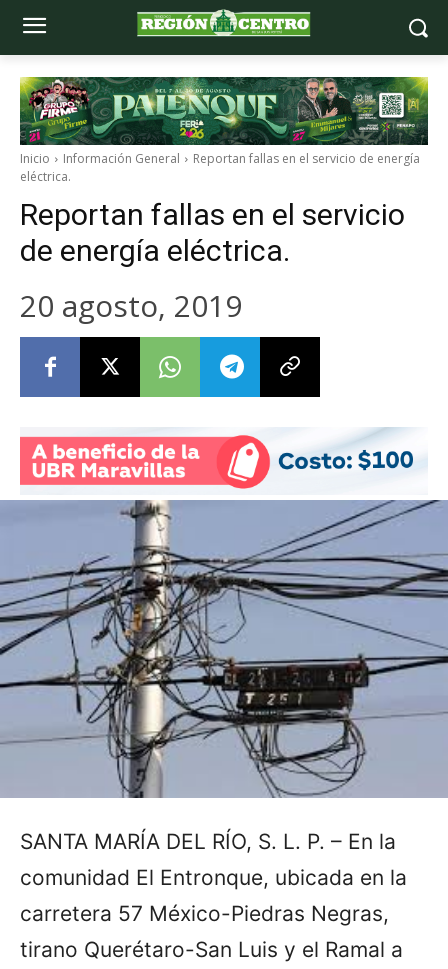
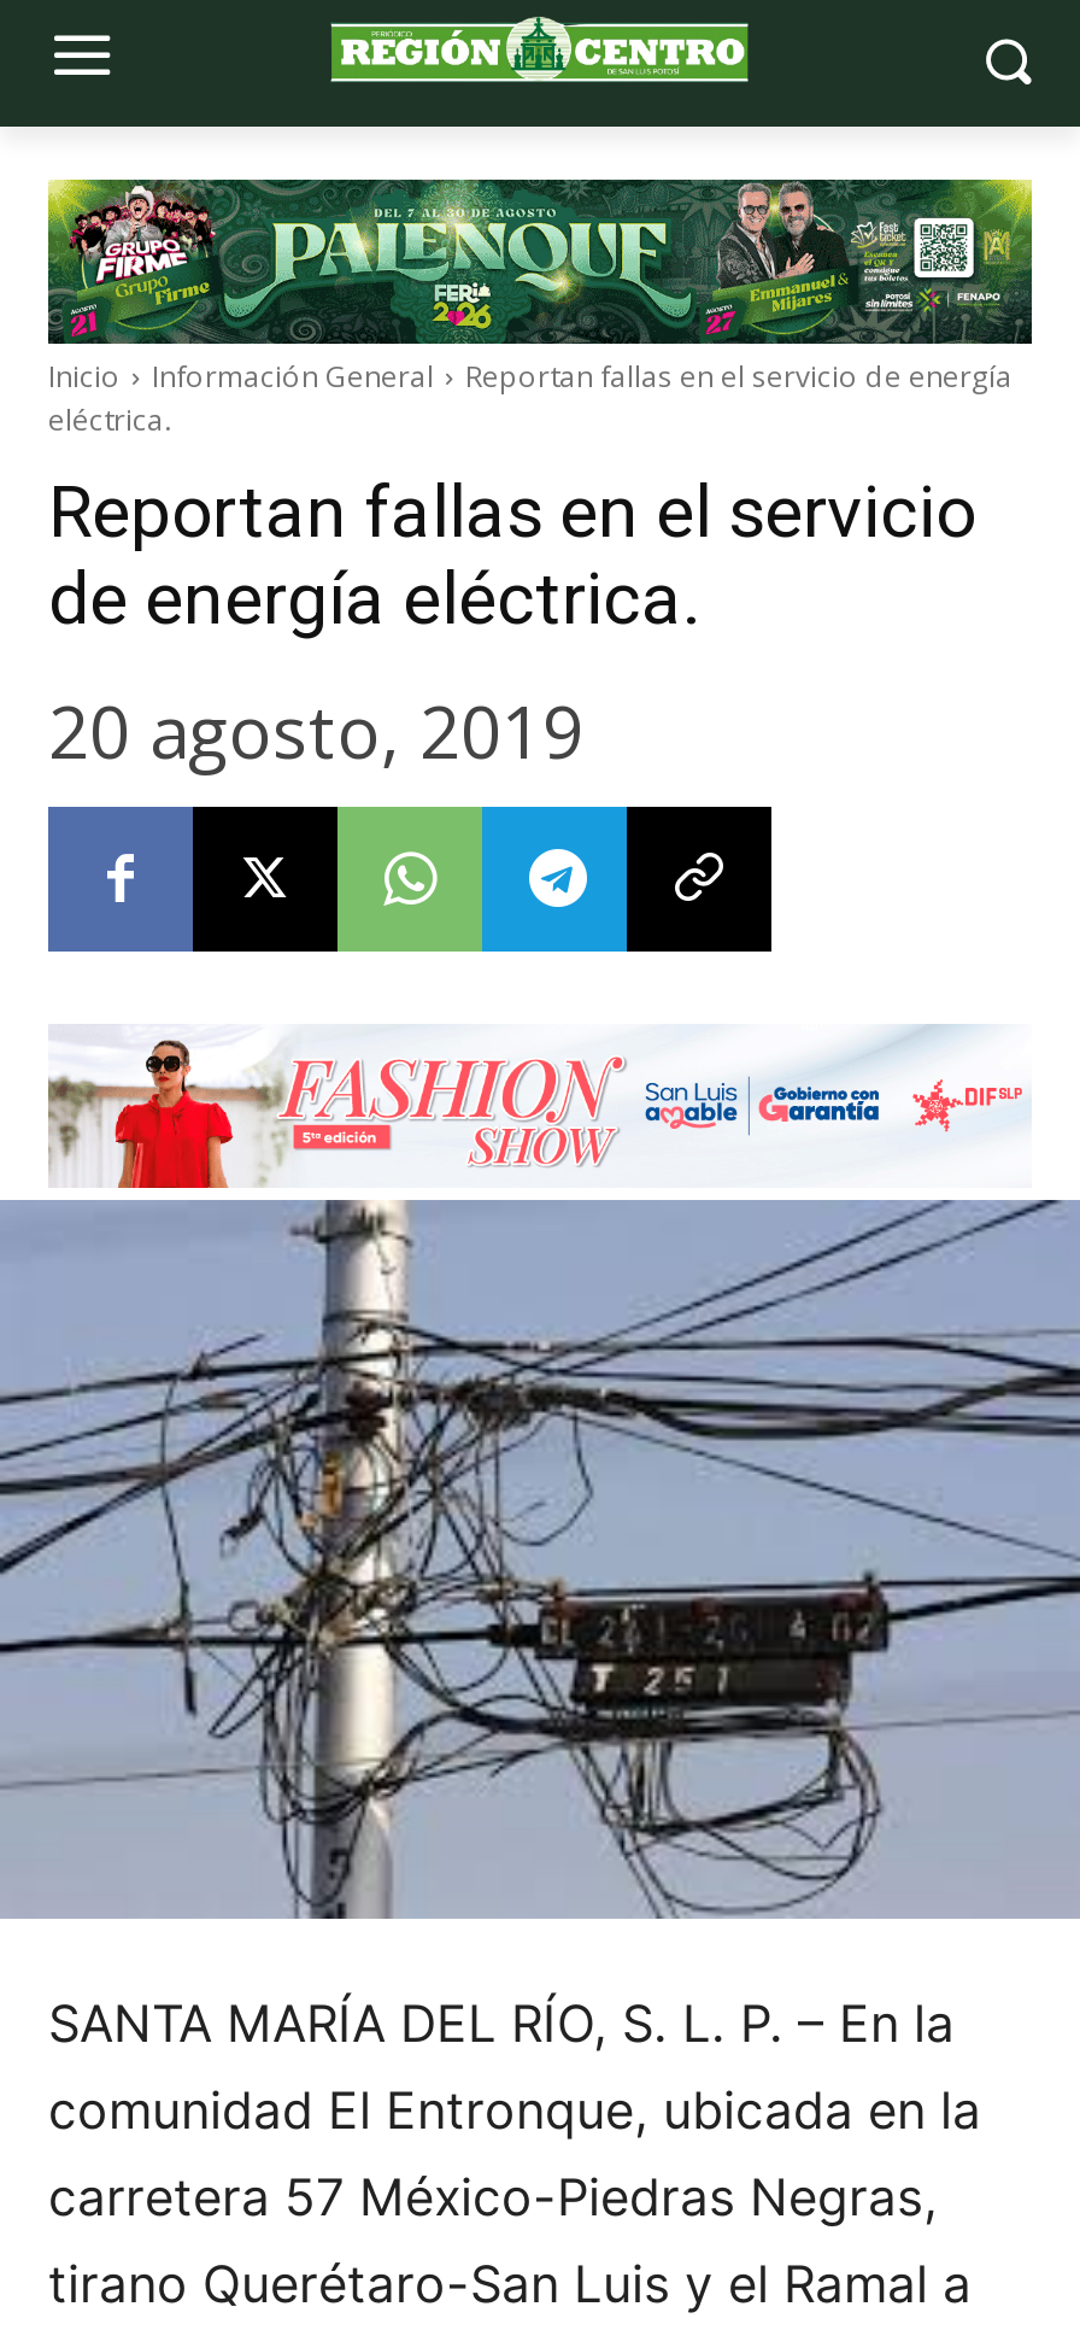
- [image]
+ [image]
